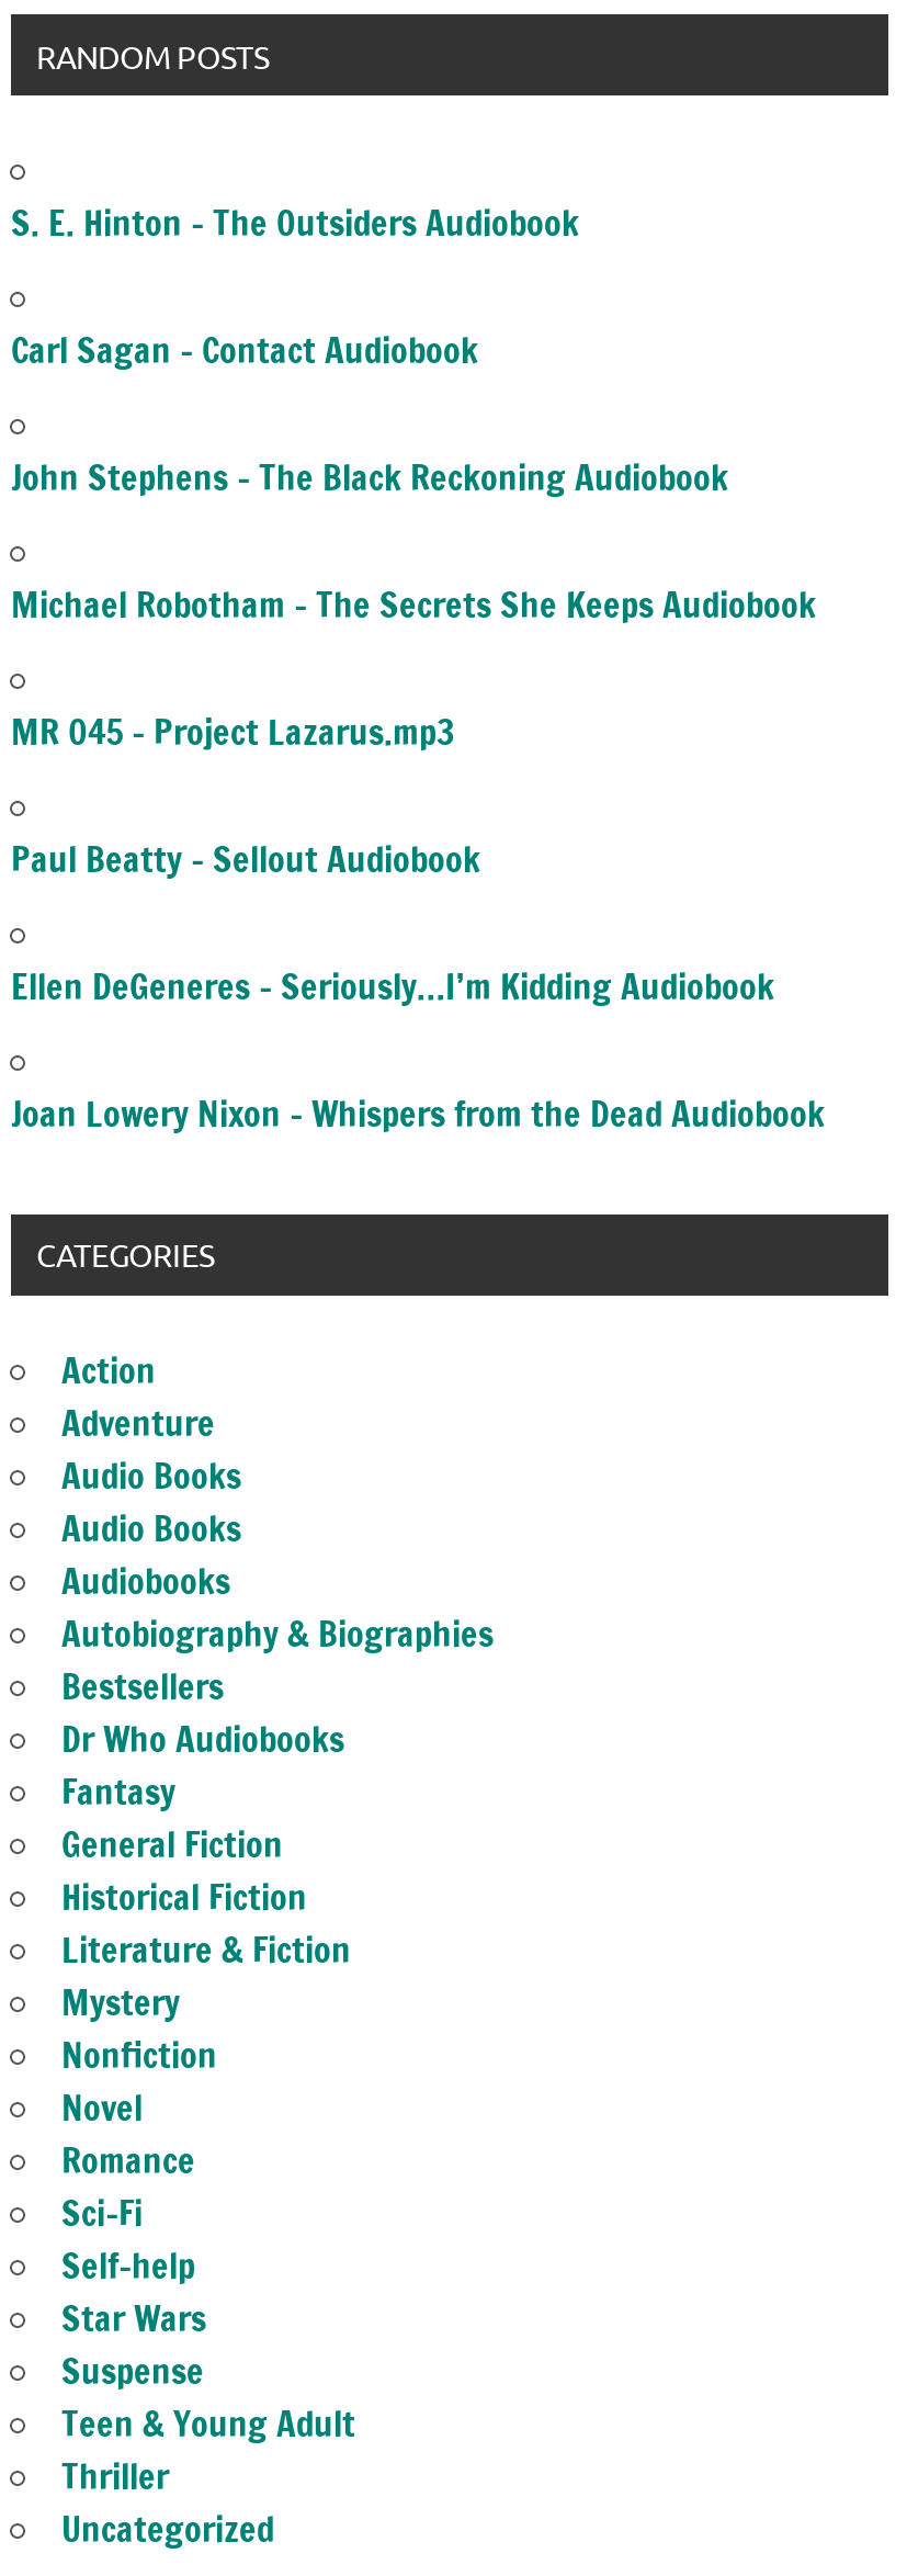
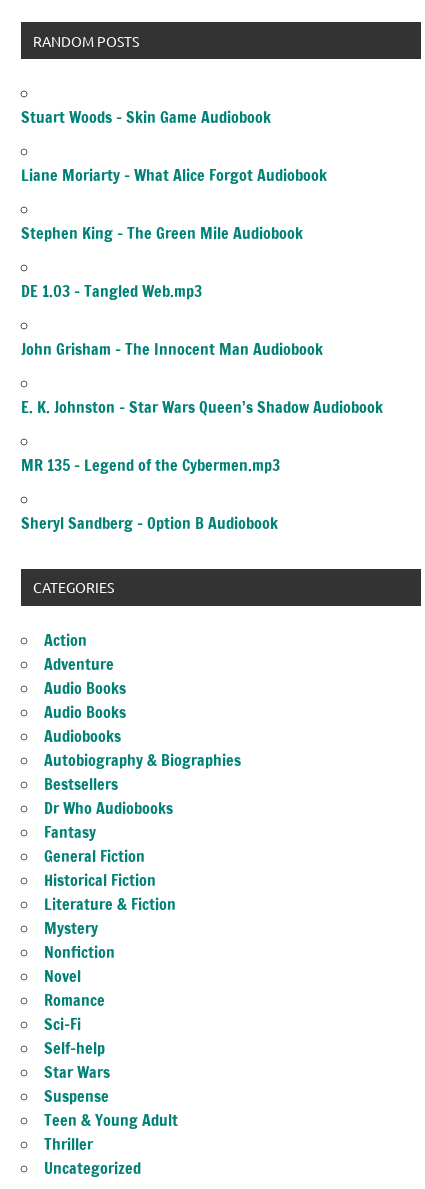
- S. E. Hinton – The Outsiders Audiobook
+ Stuart Woods – Skin Game Audiobook

- Carl Sagan – Contact Audiobook
+ Liane Moriarty – What Alice Forgot Audiobook

- John Stephens – The Black Reckoning Audiobook
+ Stephen King – The Green Mile Audiobook

- Michael Robotham – The Secrets She Keeps Audiobook
+ DE 1.03 – Tangled Web.mp3

- MR 045 – Project Lazarus.mp3
+ John Grisham – The Innocent Man Audiobook

- Paul Beatty – Sellout Audiobook
+ E. K. Johnston – Star Wars Queen’s Shadow Audiobook

- Ellen DeGeneres – Seriously…I’m Kidding Audiobook
+ MR 135 – Legend of the Cybermen.mp3

- Joan Lowery Nixon – Whispers from the Dead Audiobook
+ Sheryl Sandberg – Option B Audiobook
